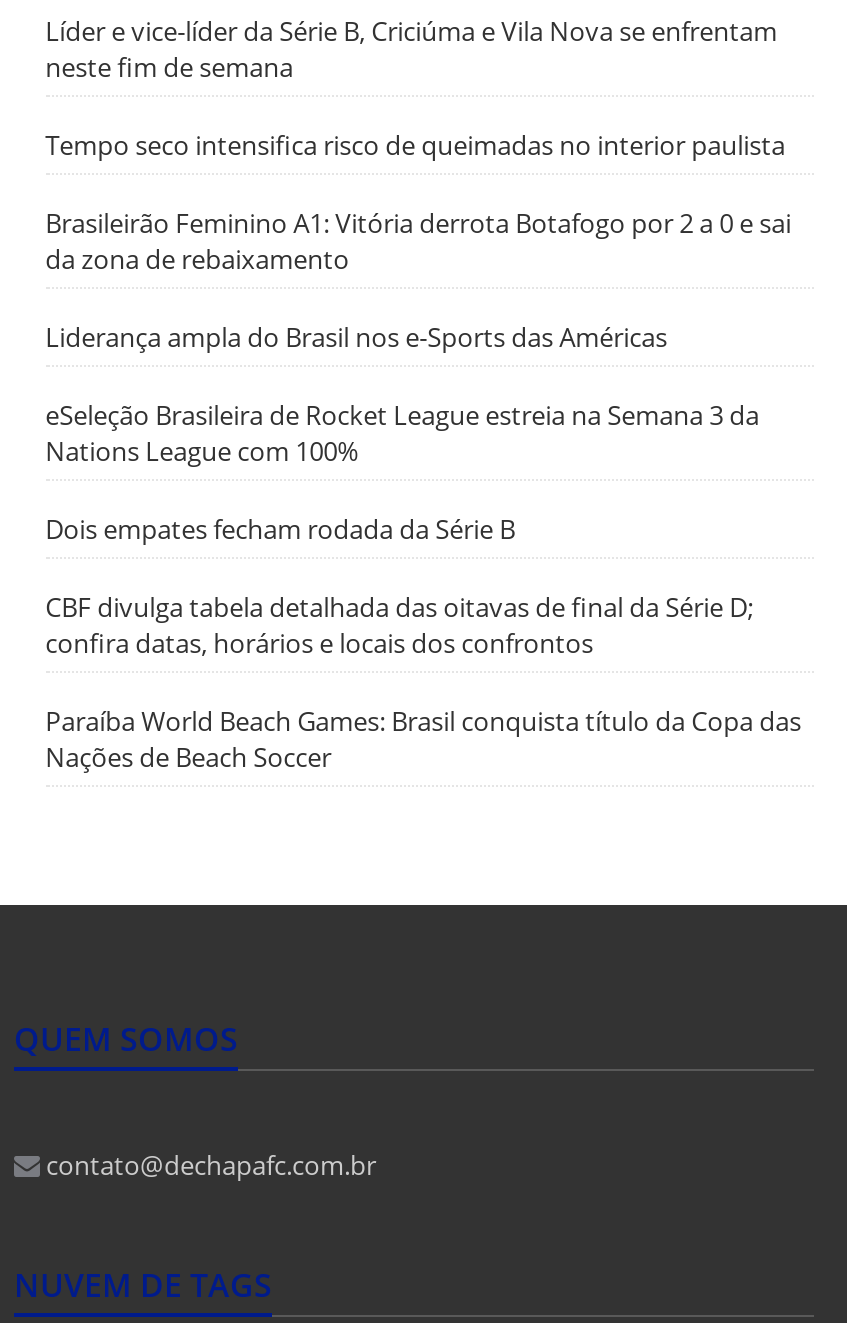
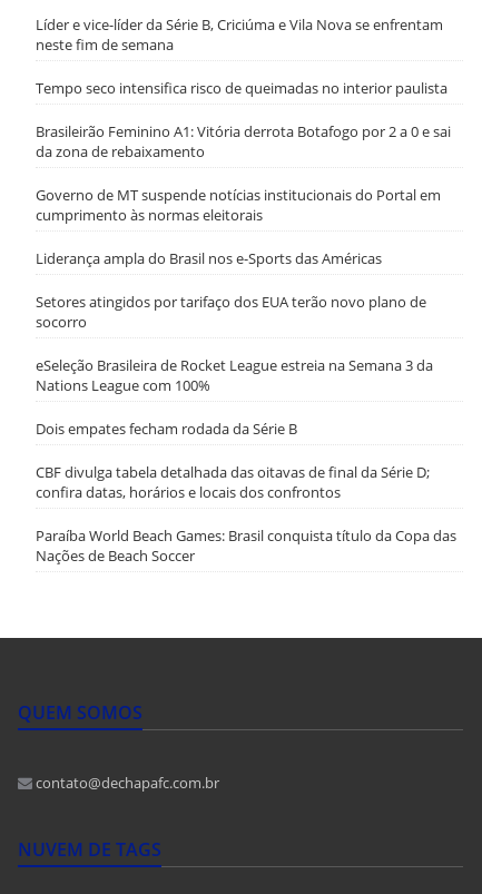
+ Governo de MT suspende notícias institucionais do Portal em
+ cumprimento às normas eleitorais

+ Setores atingidos por tarifaço dos EUA terão novo plano de
+ socorro
